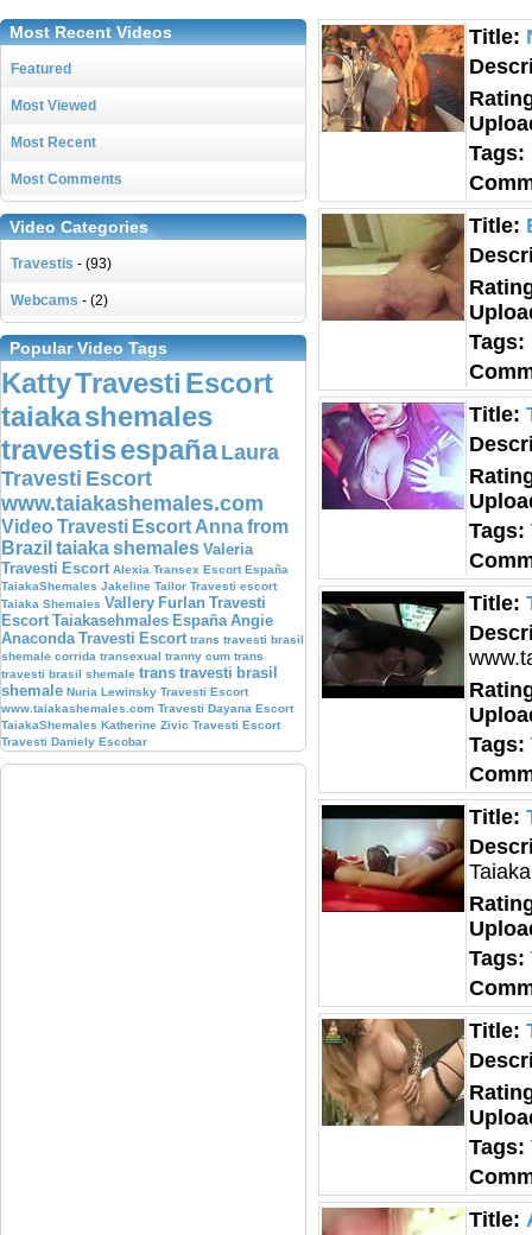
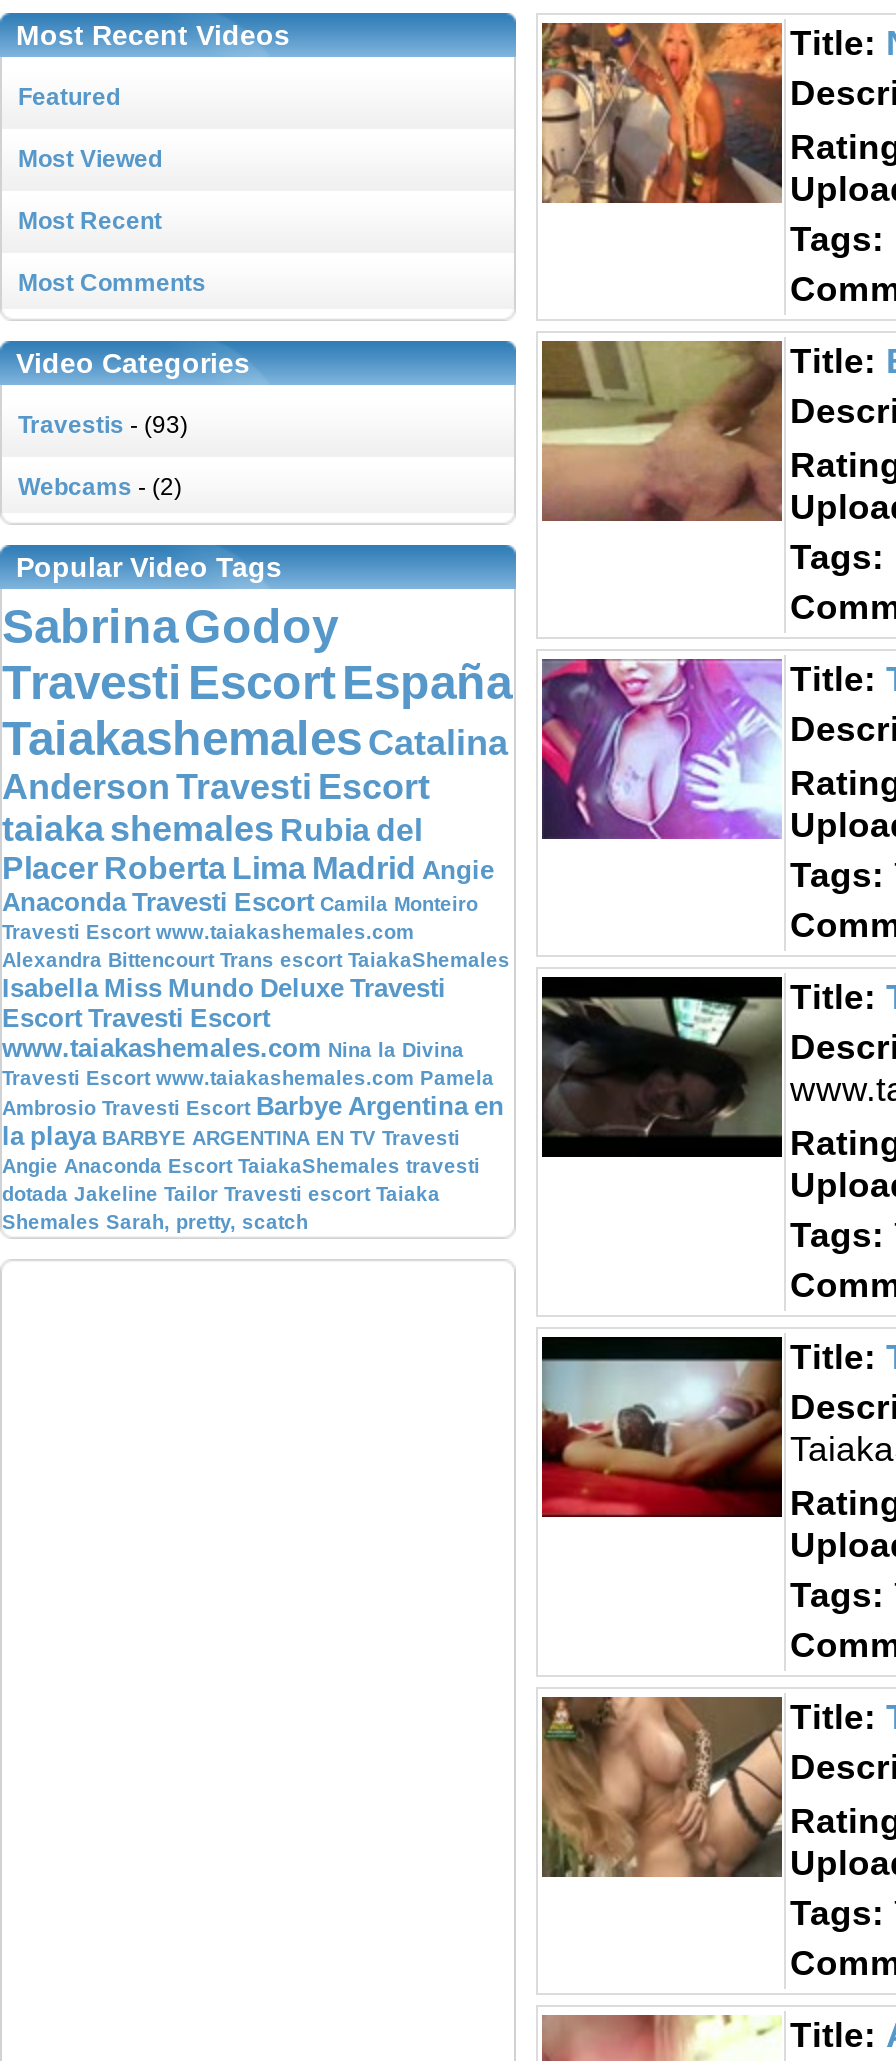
- Katty Travesti Escort
- taiaka shemales
- travestis españa Laura
- Travesti Escort
- www.taiakashemales.com
- Video Travesti Escort Anna from
- Brazil taiaka shemales Valeria
- Travesti Escort Alexia Transex Escort España
- TaiakaShemales Jakeline Tailor Travesti escort
- Taiaka Shemales Vallery Furlan Travesti
- Escort Taiakasehmales España Angie
- Anaconda Travesti Escort trans travesti brasil
- shemale corrida transexual tranny cum trans
- travesti brasil shemale trans travesti brasil
- shemale Nuria Lewinsky Travesti Escort
- www.taiakashemales.com Travesti Dayana Escort
- TaiakaShemales Katherine Zivic Travesti Escort
- Travesti Daniely Escobar
+ Sabrina Godoy
+ Travesti Escort España
+ Taiakashemales Catalina
+ Anderson Travesti Escort
+ taiaka shemales Rubia del
+ Placer Roberta Lima Madrid Angie
+ Anaconda Travesti Escort Camila Monteiro
+ Travesti Escort www.taiakashemales.com
+ Alexandra Bittencourt Trans escort TaiakaShemales
+ Isabella Miss Mundo Deluxe Travesti
+ Escort Travesti Escort
+ www.taiakashemales.com Nina la Divina
+ Travesti Escort www.taiakashemales.com Pamela
+ Ambrosio Travesti Escort Barbye Argentina en
+ la playa BARBYE ARGENTINA EN TV Travesti
+ Angie Anaconda Escort TaiakaShemales travesti
+ dotada Jakeline Tailor Travesti escort Taiaka
+ Shemales Sarah, pretty, scatch
